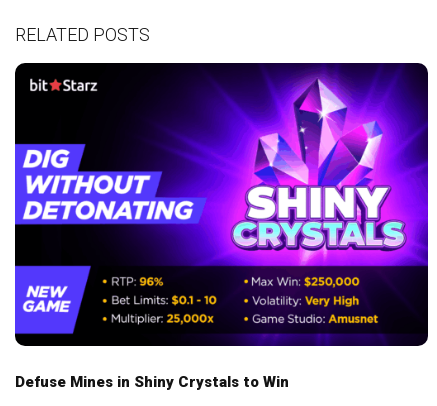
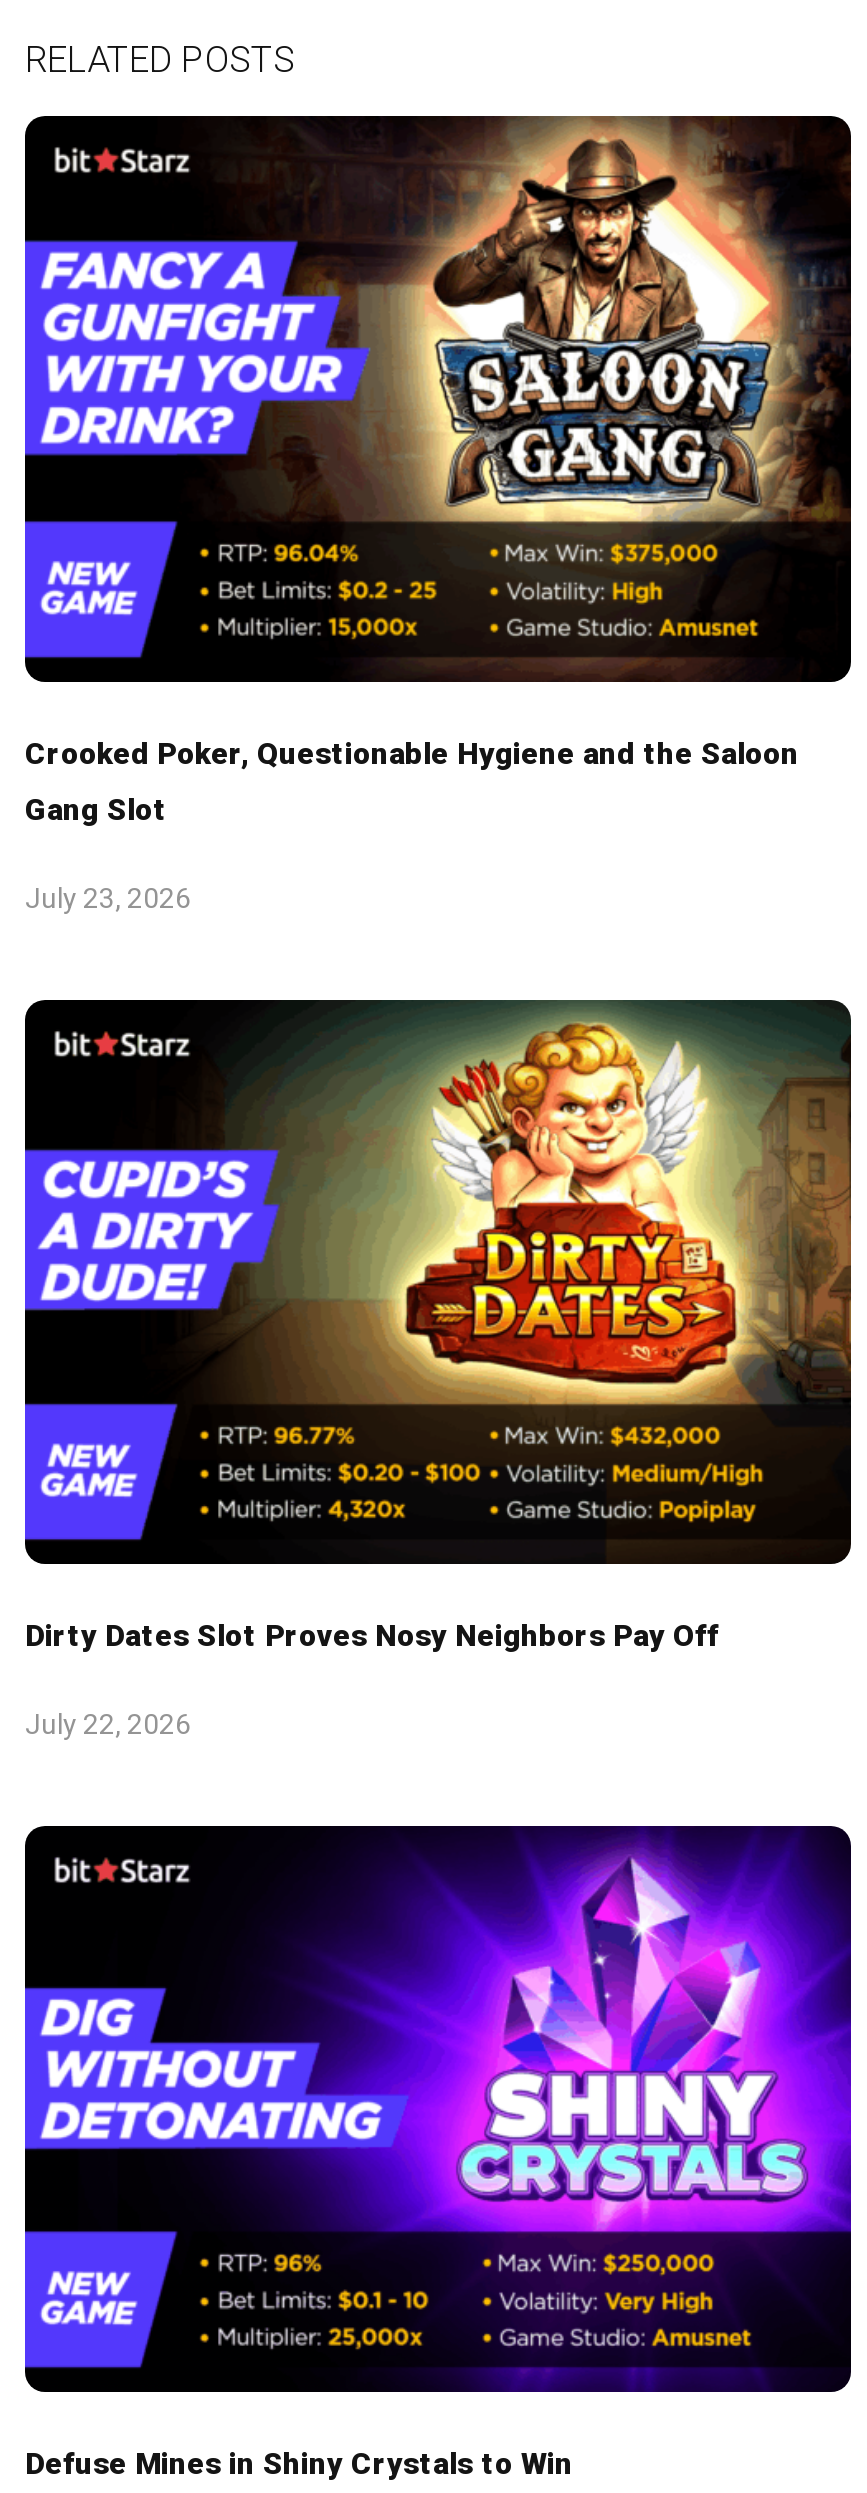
+ [image]
+ Crooked Poker, Questionable Hygiene and the Saloon
+ Gang Slot
+ July 23, 2026

+ [image]
+ Dirty Dates Slot Proves Nosy Neighbors Pay Off
+ July 22, 2026
